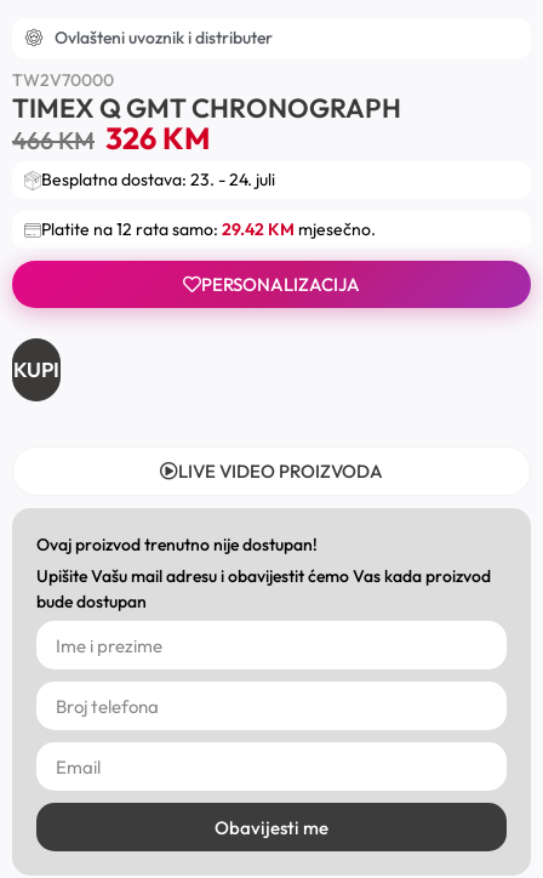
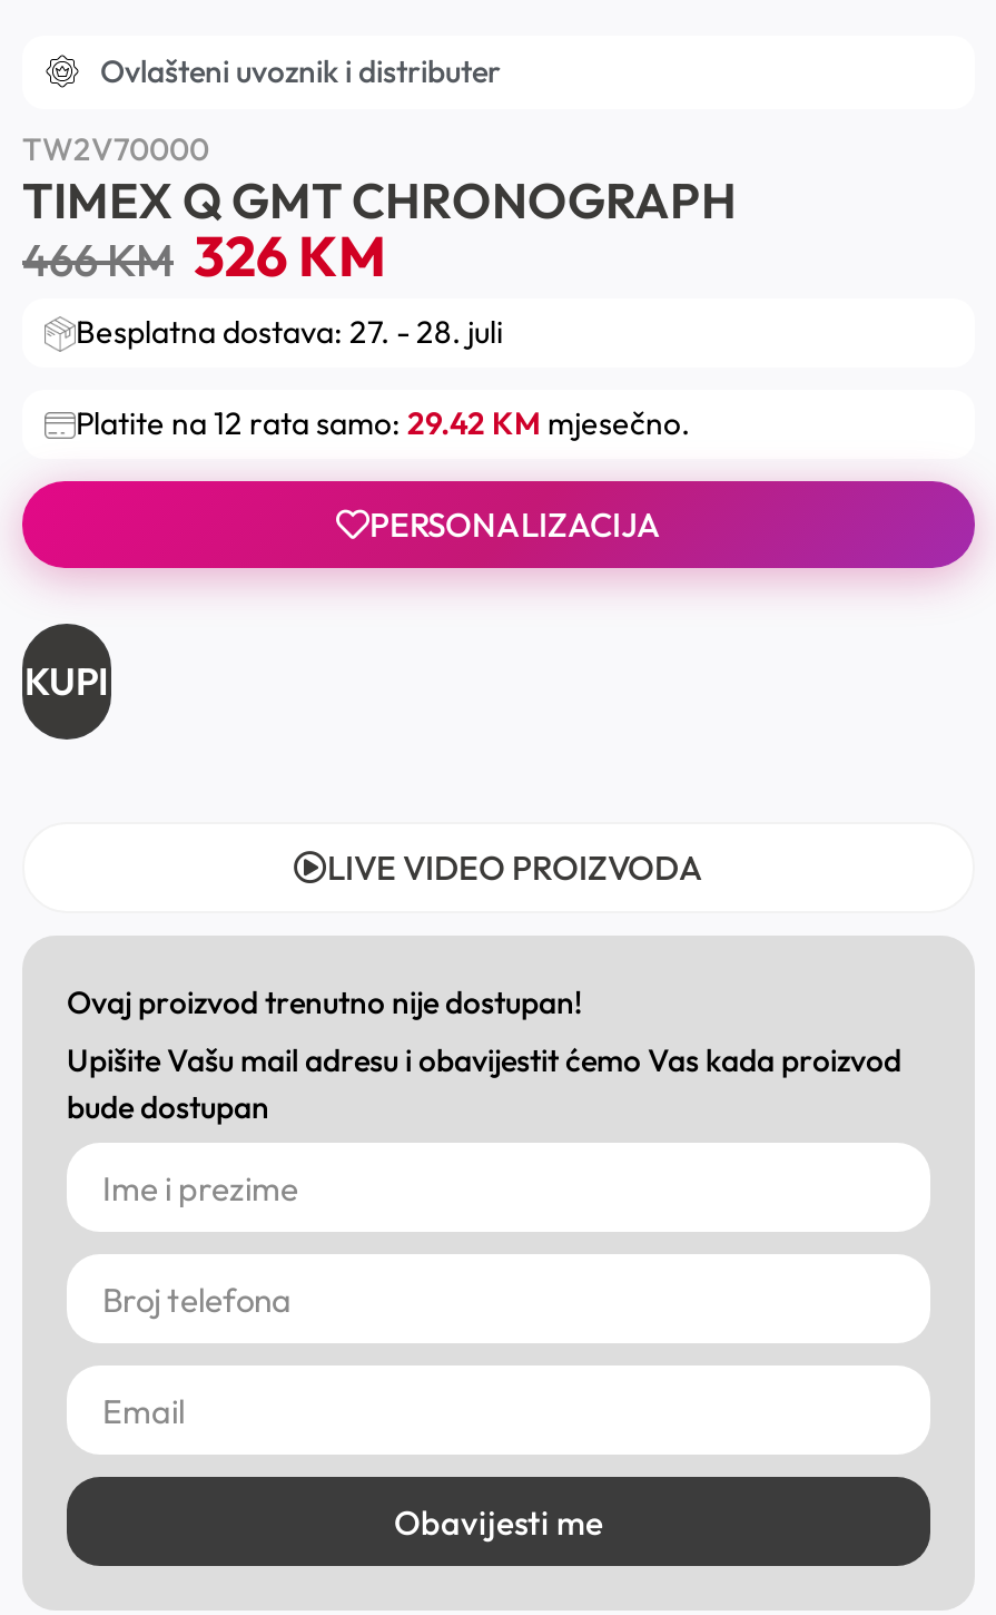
- Besplatna dostava: 23. - 24. juli
+ Besplatna dostava: 27. - 28. juli
